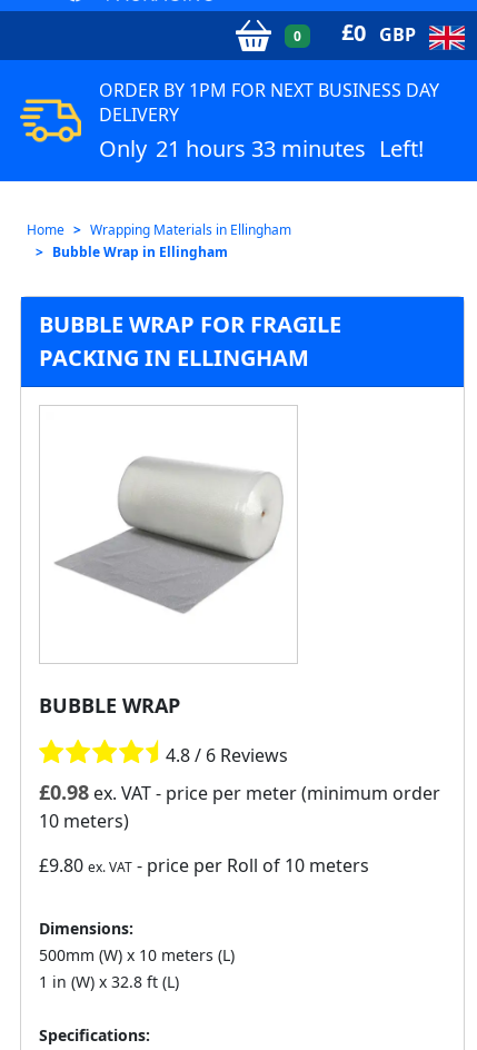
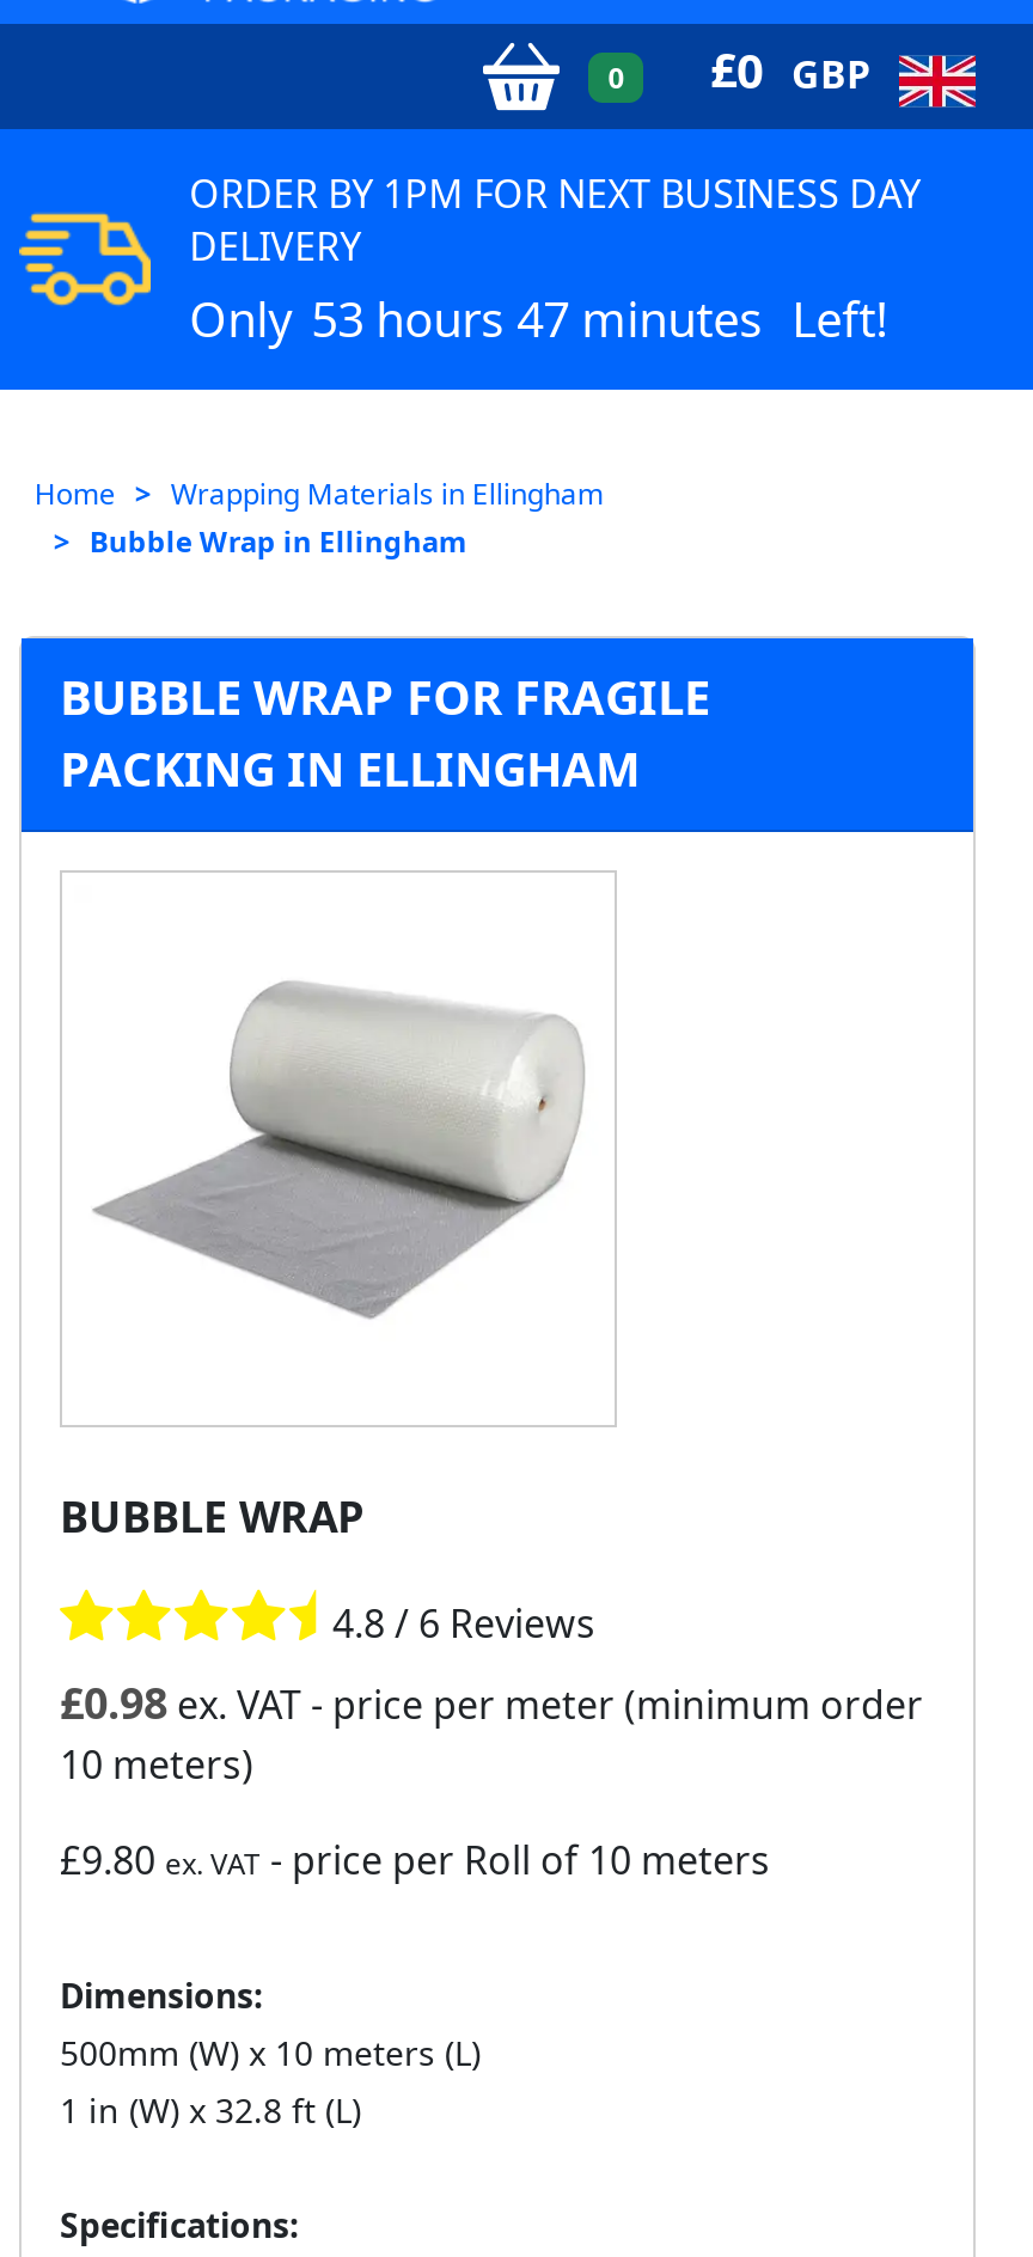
- Only 21 hours 33 minutes Left!
+ Only 53 hours 47 minutes Left!
